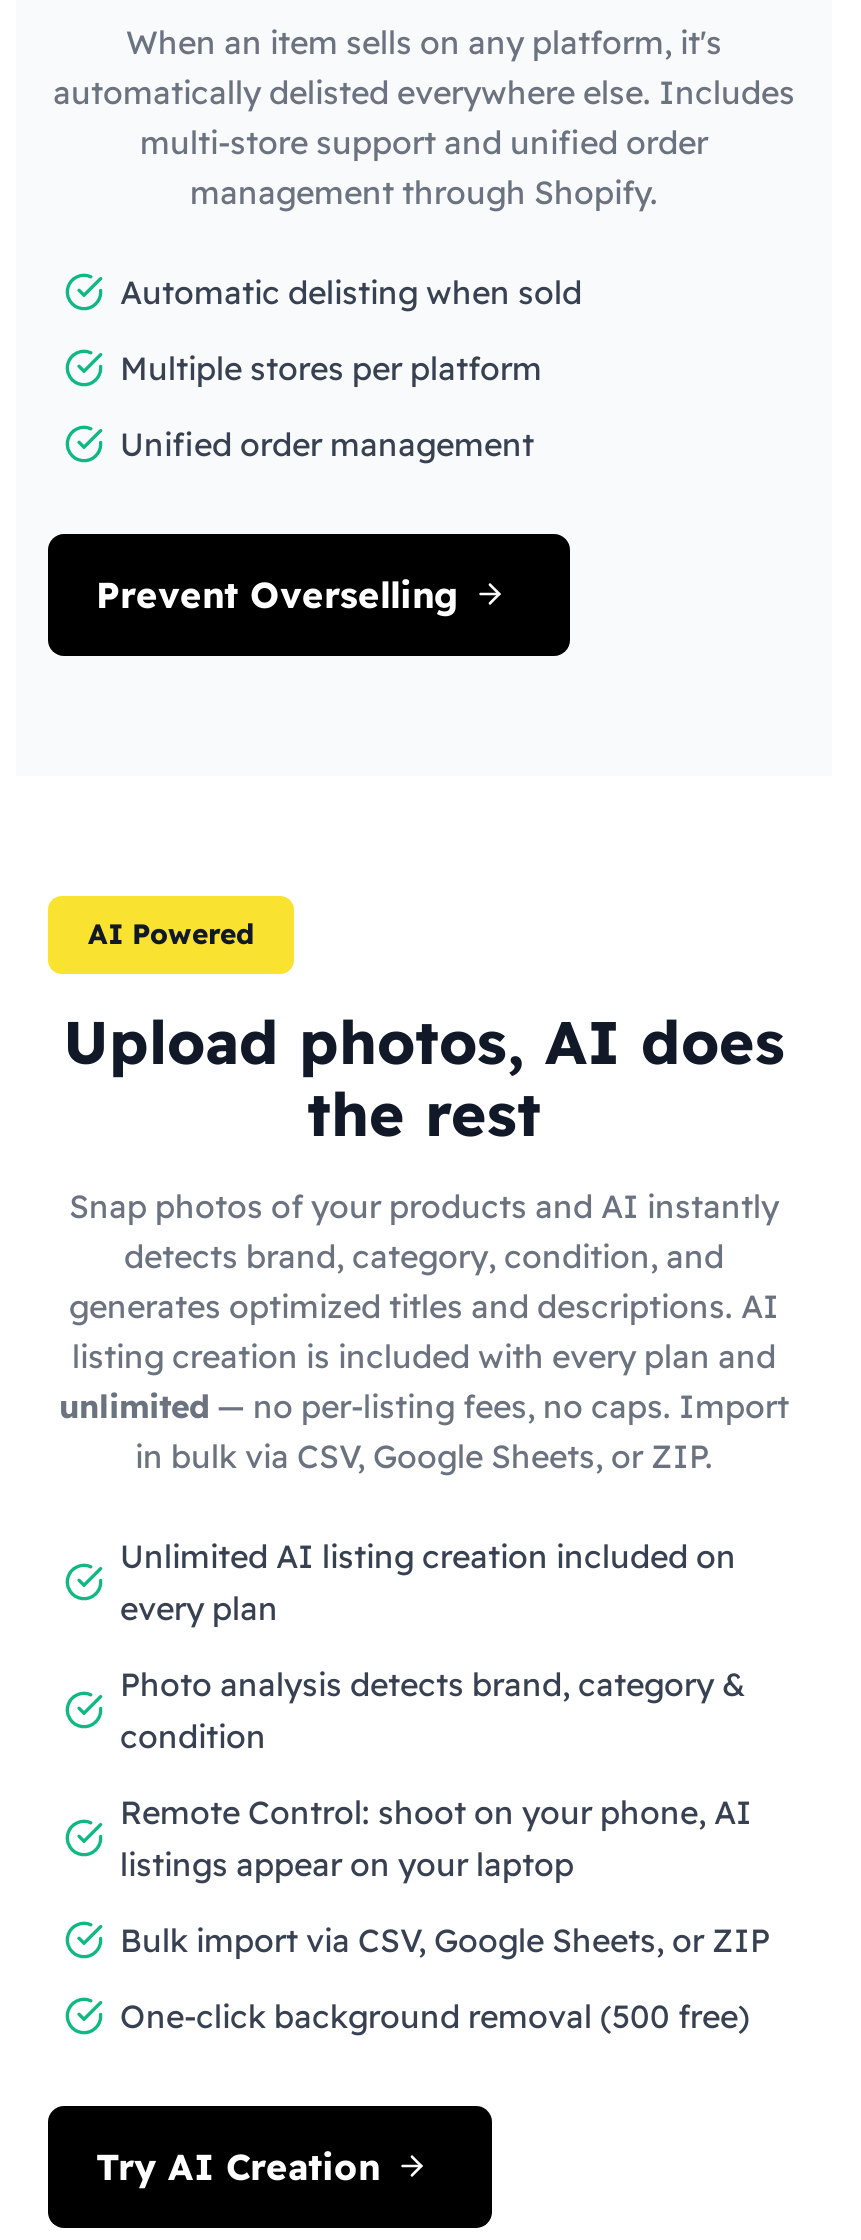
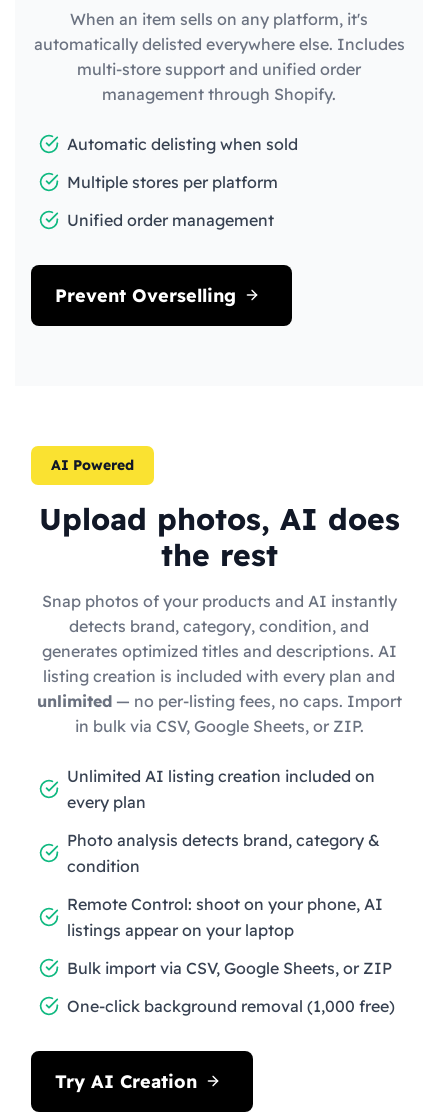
- One-click background removal (500 free)
+ One-click background removal (1,000 free)
